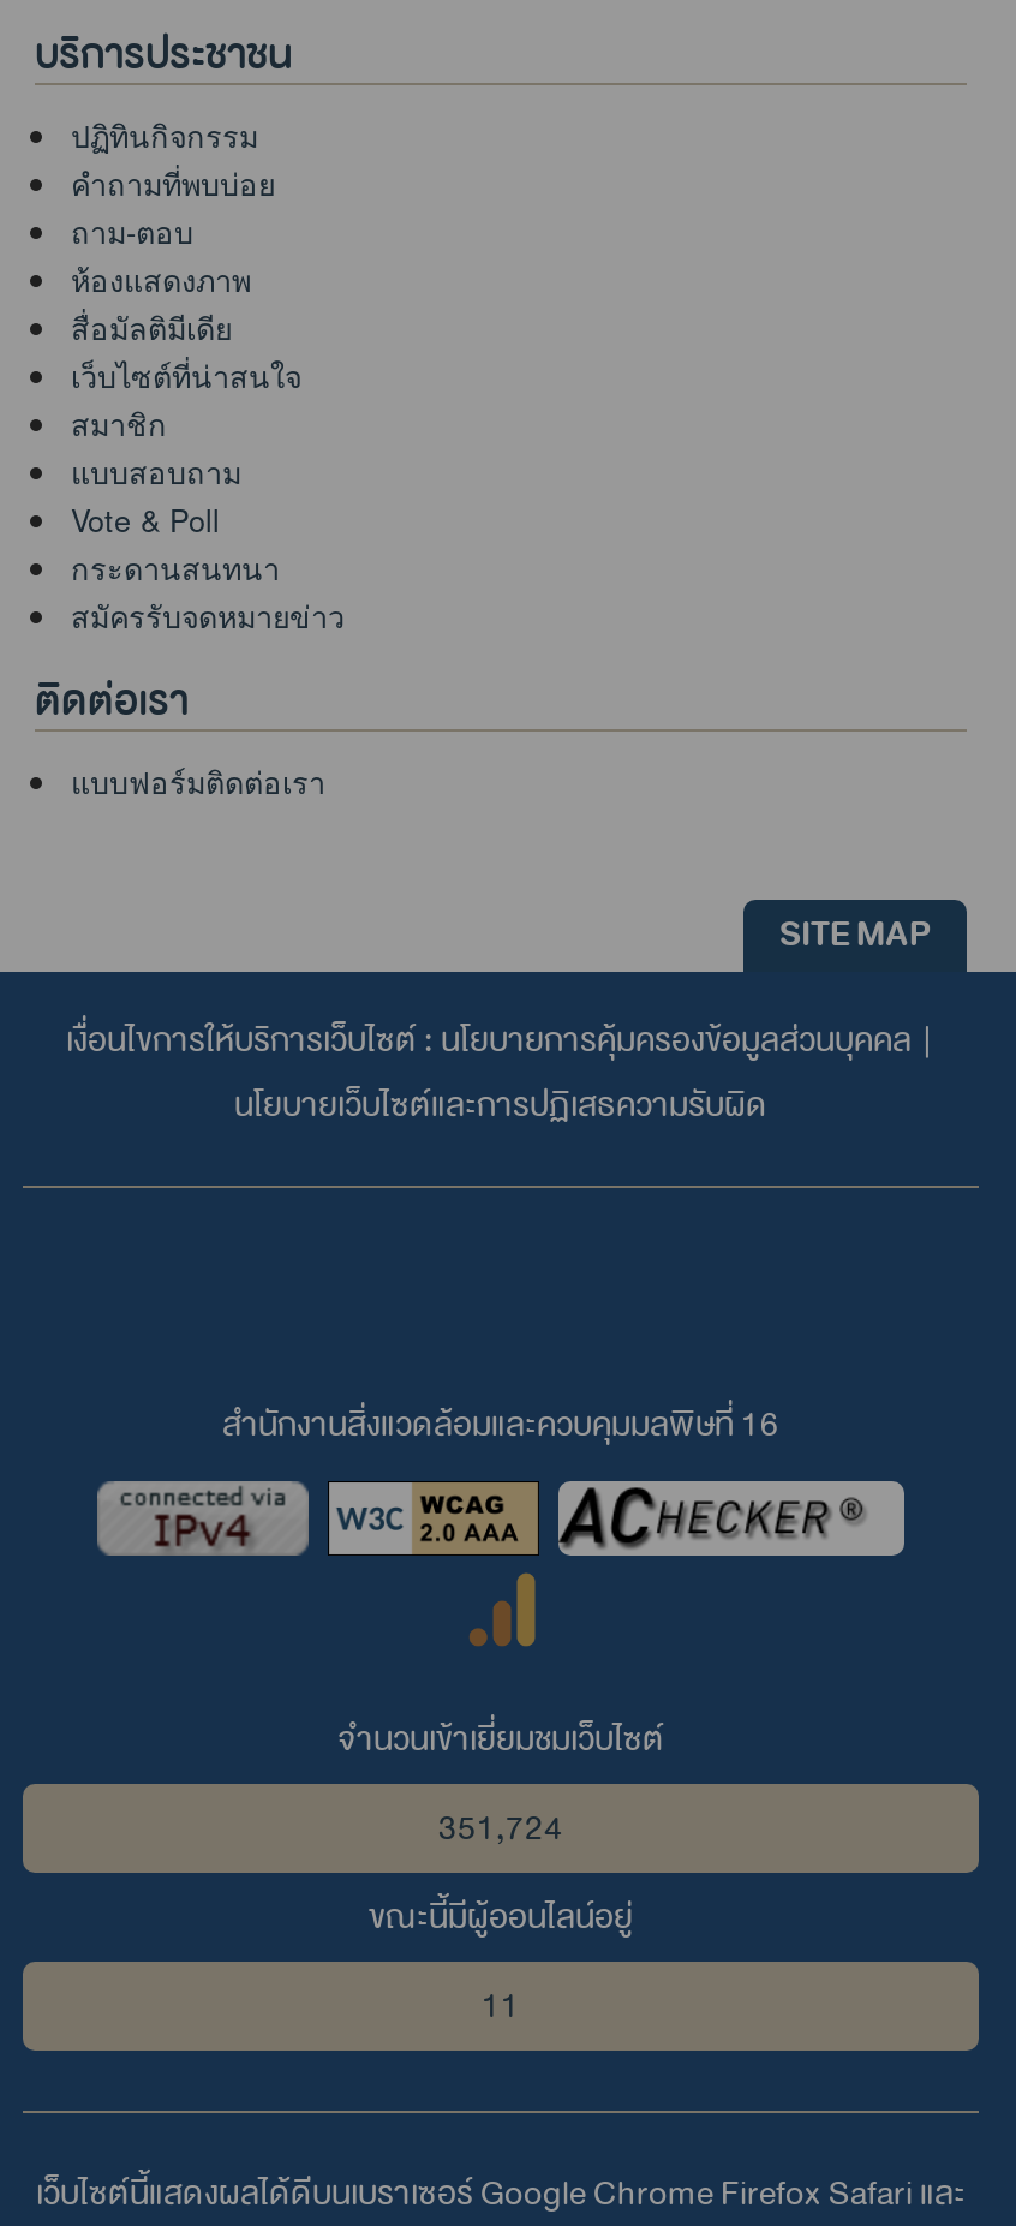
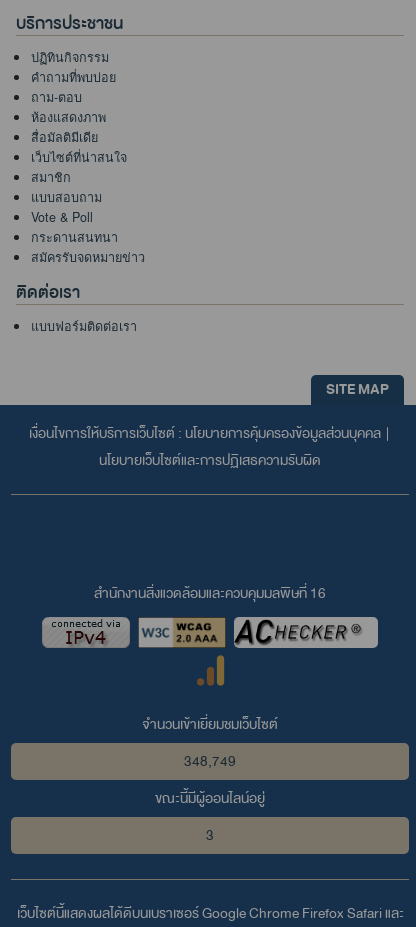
- 351,724
+ 348,749

- 11
+ 3
